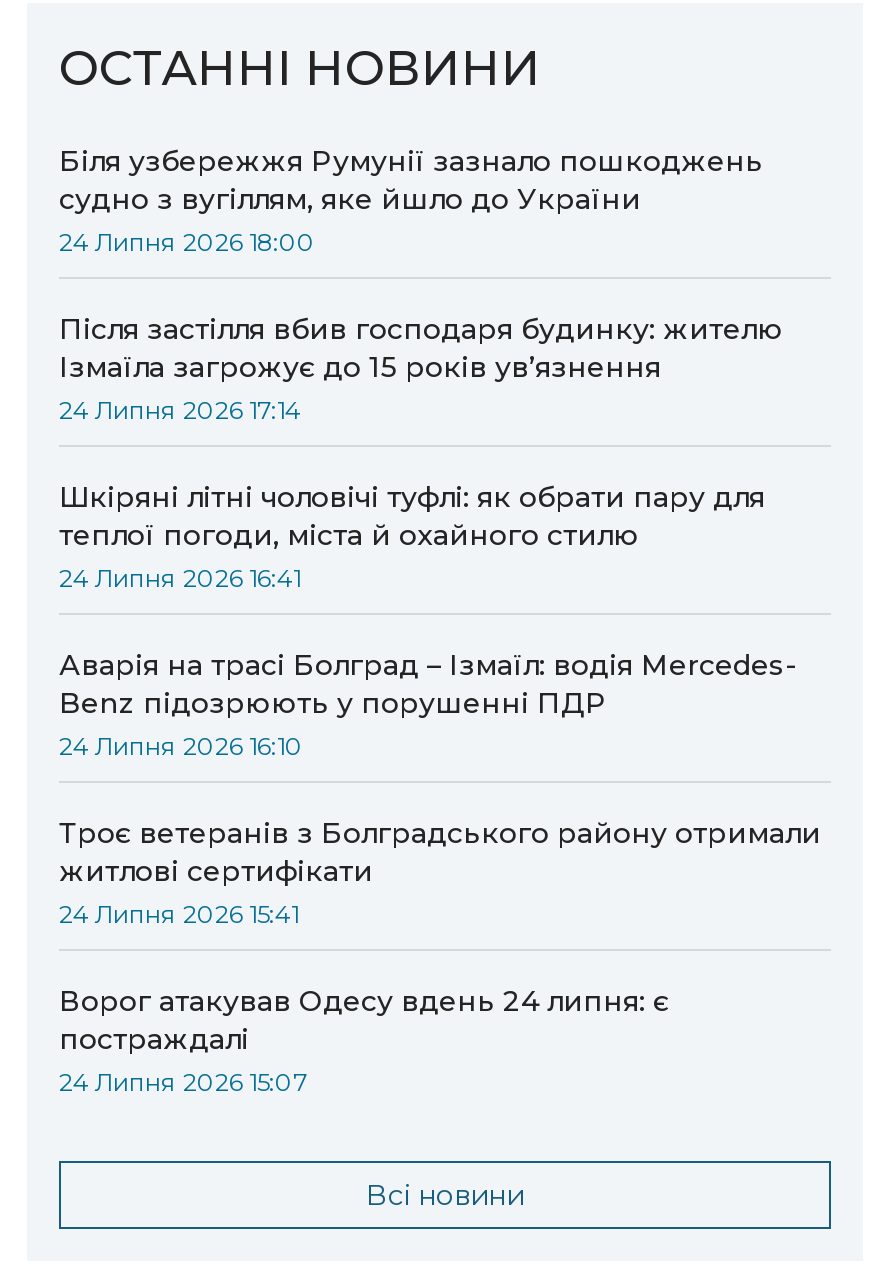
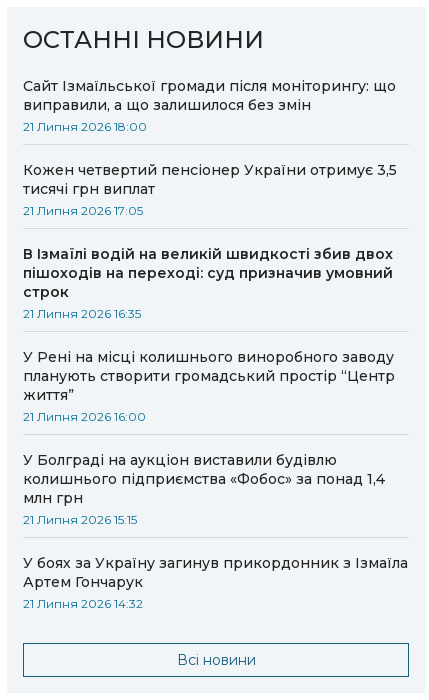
- Біля узбережжя Румунії зазнало пошкоджень
- судно з вугіллям, яке йшло до України
- 24 Липня 2026 18:00
+ Сайт Ізмаїльської громади після моніторингу: що
+ виправили, а що залишилося без змін
+ 21 Липня 2026 18:00

- Після застілля вбив господаря будинку: жителю
- Ізмаїла загрожує до 15 років ув’язнення
- 24 Липня 2026 17:14
+ Кожен четвертий пенсіонер України отримує 3,5
+ тисячі грн виплат
+ 21 Липня 2026 17:05

- Шкіряні літні чоловічі туфлі: як обрати пару для
- теплої погоди, міста й охайного стилю
- 24 Липня 2026 16:41
+ В Ізмаїлі водій на великій швидкості збив двох
+ пішоходів на переході: суд призначив умовний
+ строк
+ 21 Липня 2026 16:35

- Аварія на трасі Болград – Ізмаїл: водія Mercedes-
- Benz підозрюють у порушенні ПДР
- 24 Липня 2026 16:10
+ У Рені на місці колишнього виноробного заводу
+ планують створити громадський простір “Центр
+ життя”
+ 21 Липня 2026 16:00

- Троє ветеранів з Болградського району отримали
- житлові сертифікати
- 24 Липня 2026 15:41
+ У Болграді на аукціон виставили будівлю
+ колишнього підприємства «Фобос» за понад 1,4
+ млн грн
+ 21 Липня 2026 15:15

- Ворог атакував Одесу вдень 24 липня: є
- постраждалі
- 24 Липня 2026 15:07
+ У боях за Україну загинув прикордонник з Ізмаїла
+ Артем Гончарук
+ 21 Липня 2026 14:32
